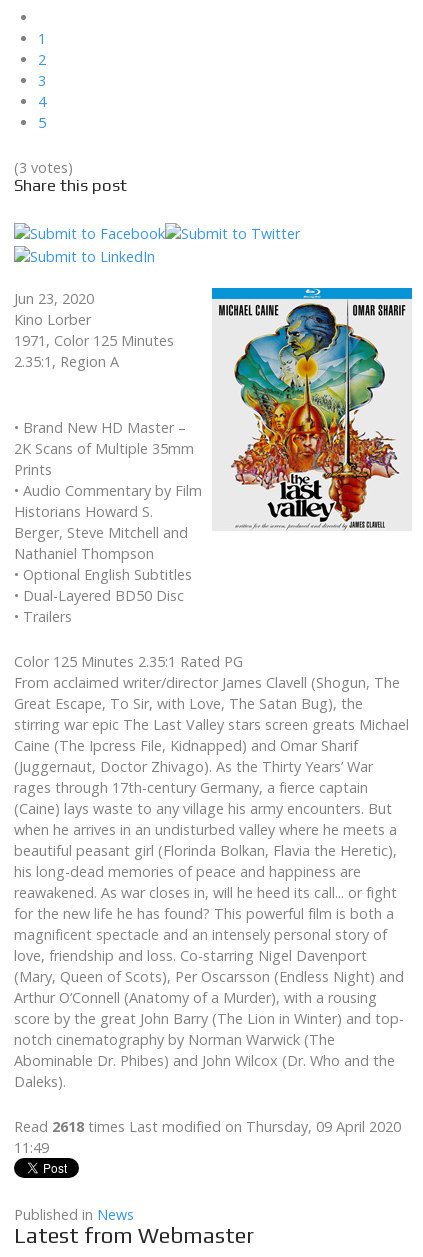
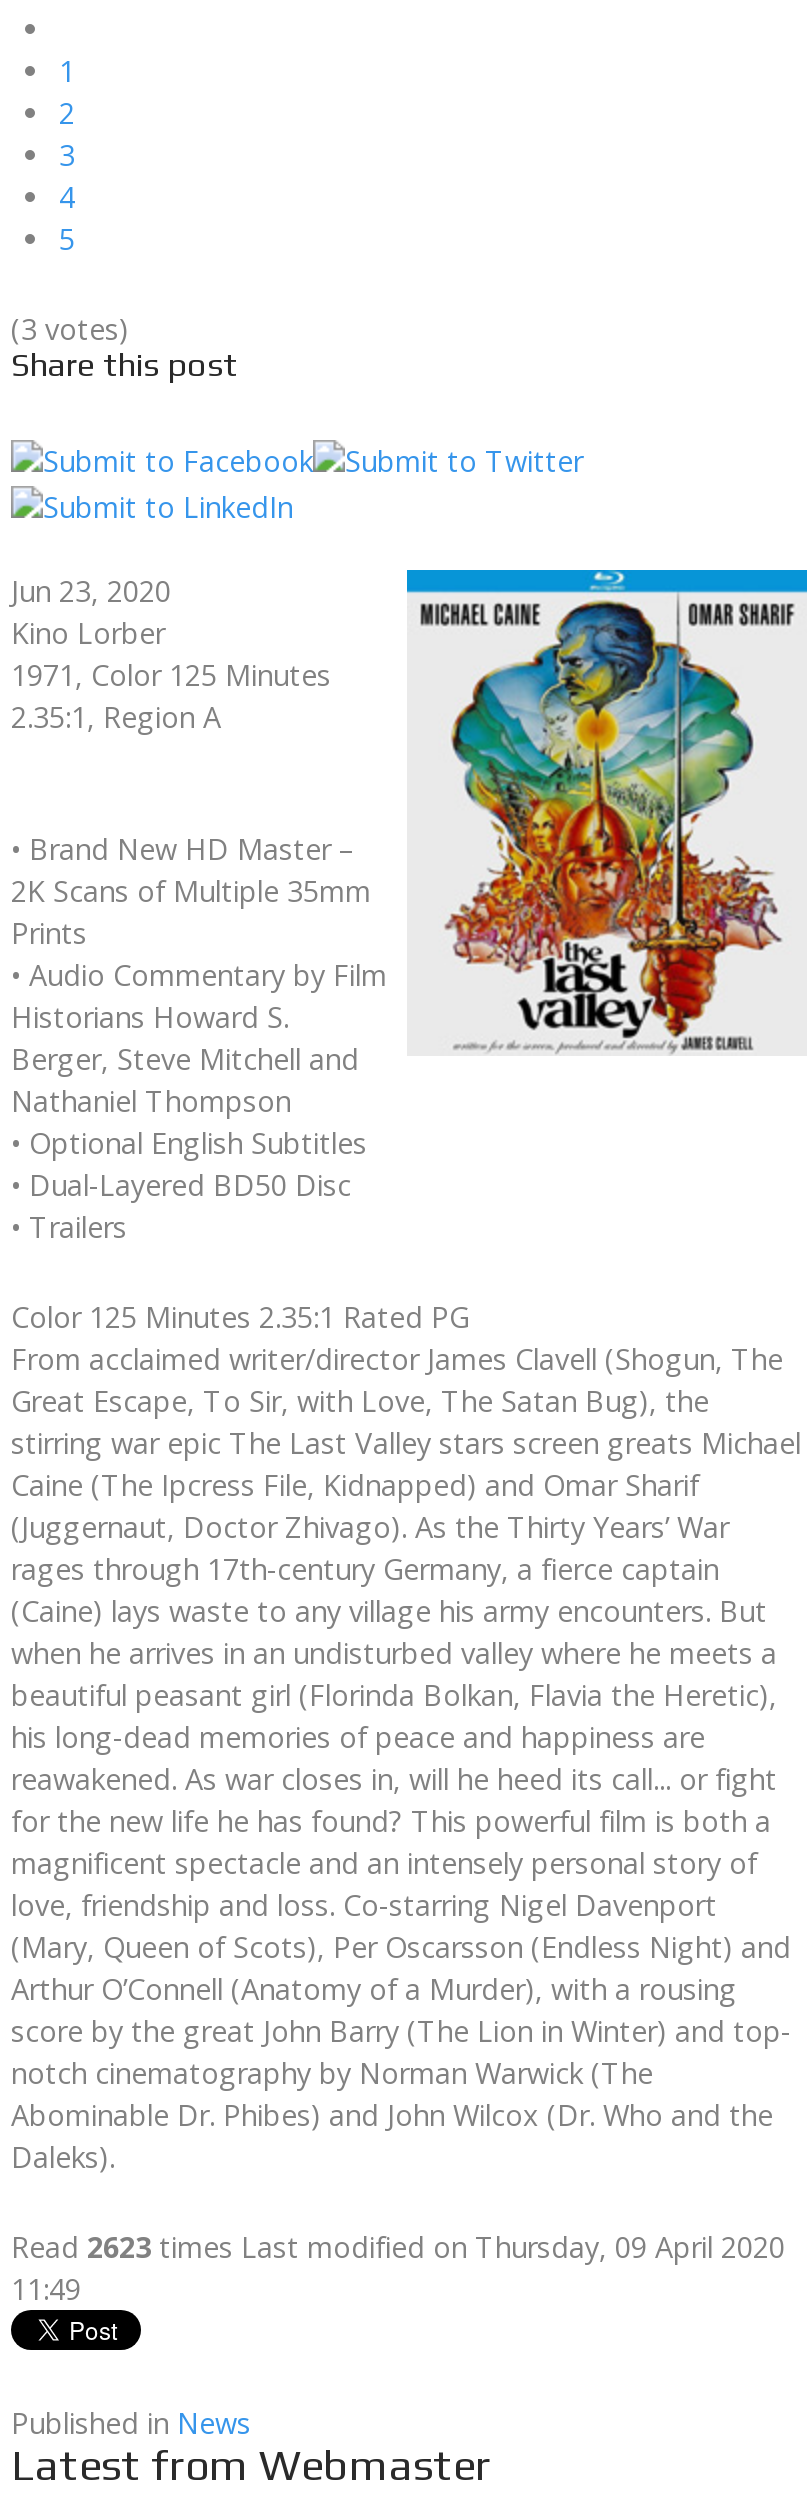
- Read 2618 times Last modified on Thursday, 09 April 2020
+ Read 2623 times Last modified on Thursday, 09 April 2020
